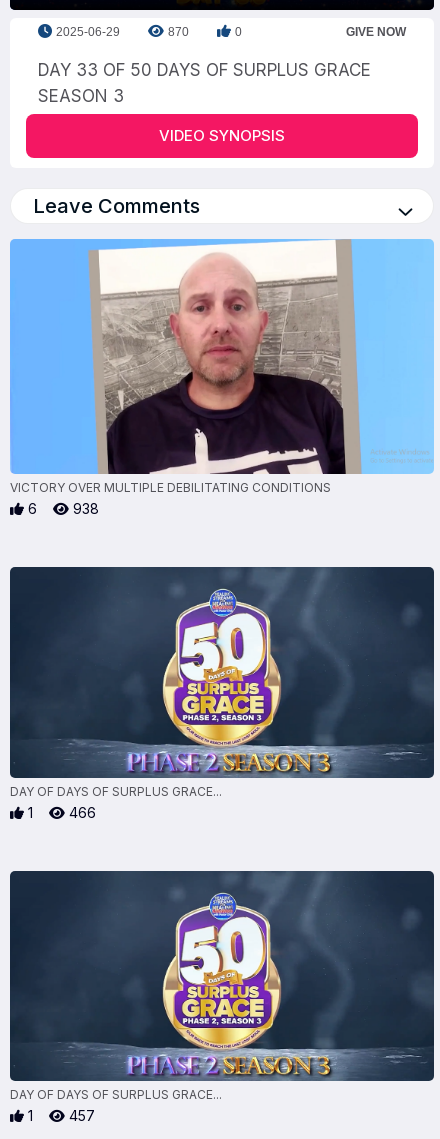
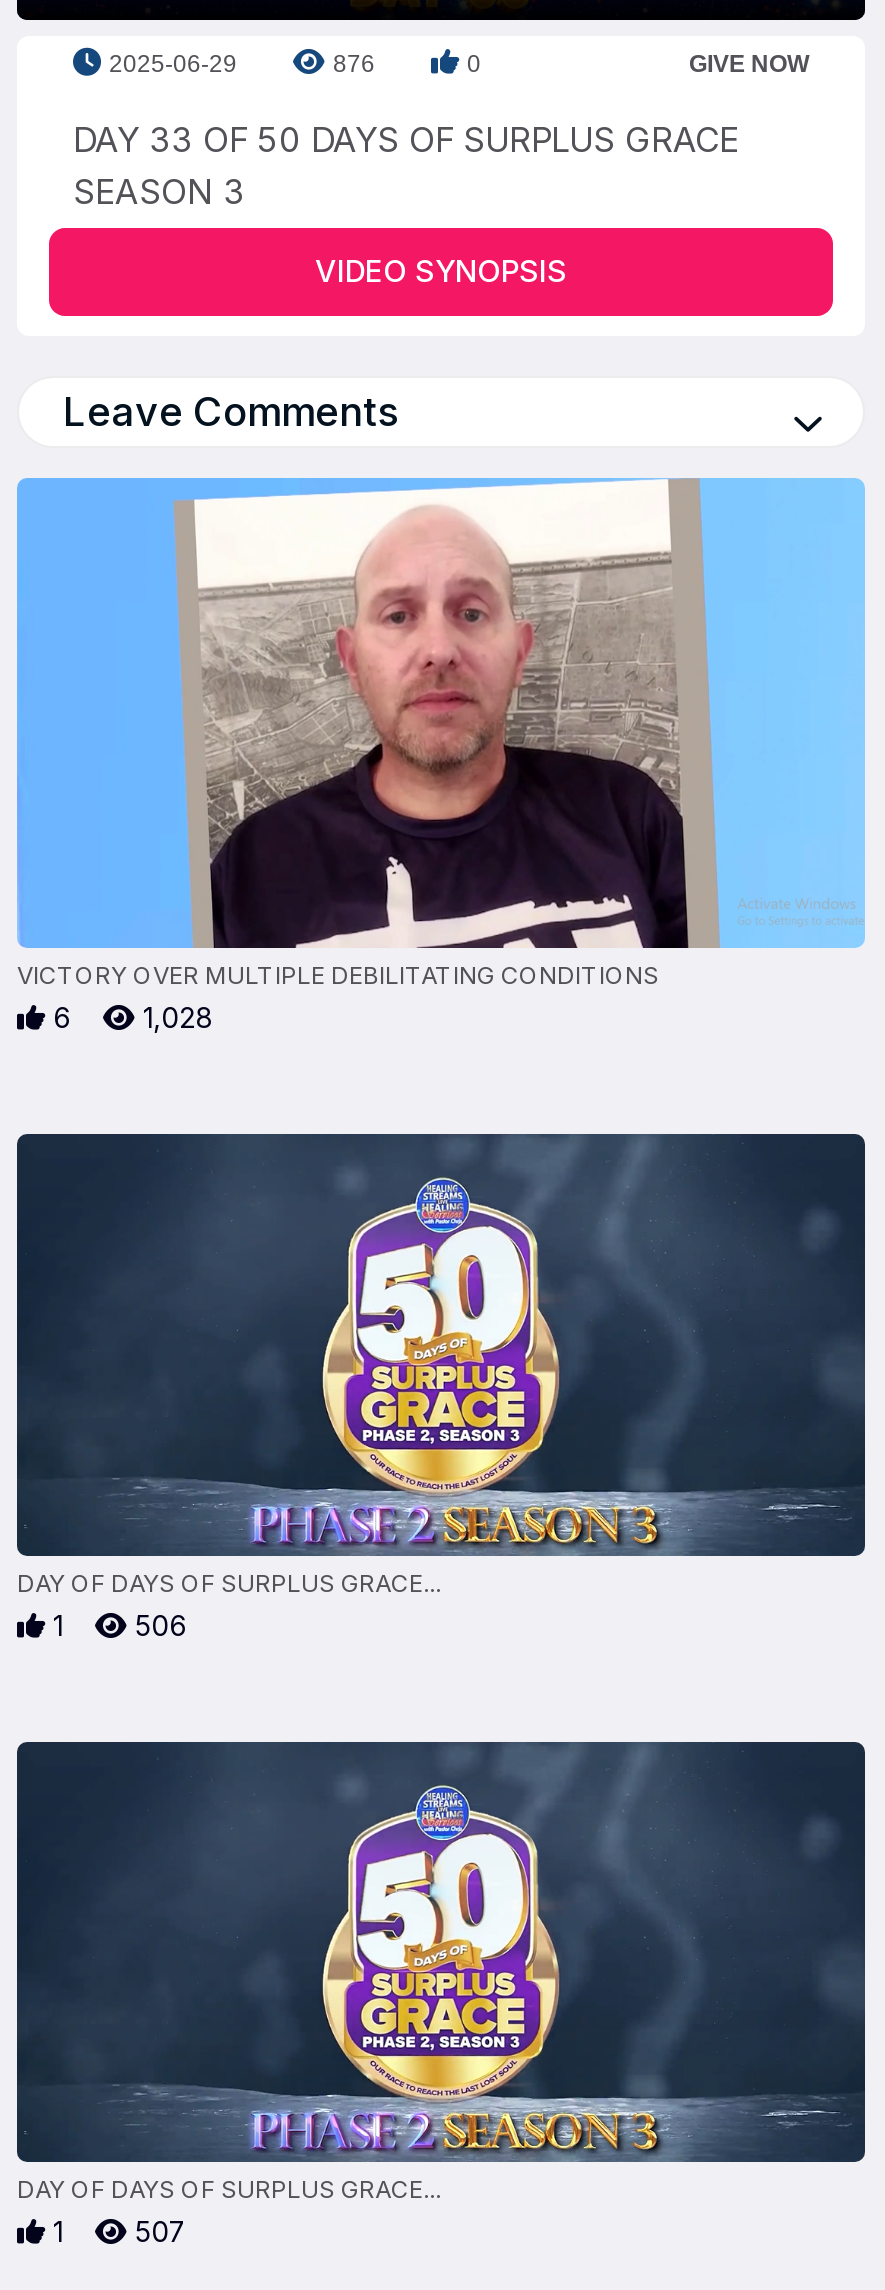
- 870
+ 876

- 6 938
+ 6 1,028

- 1 466
+ 1 506

- 1 457
+ 1 507
